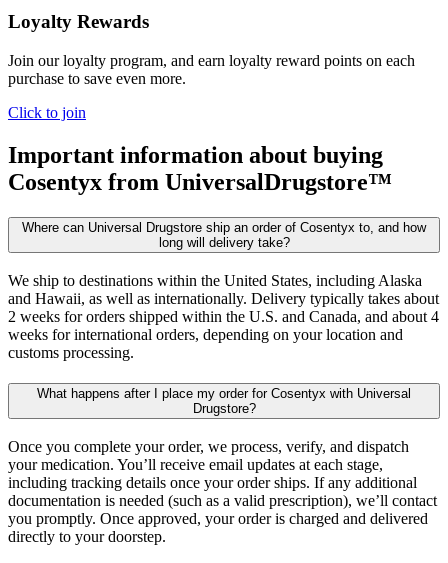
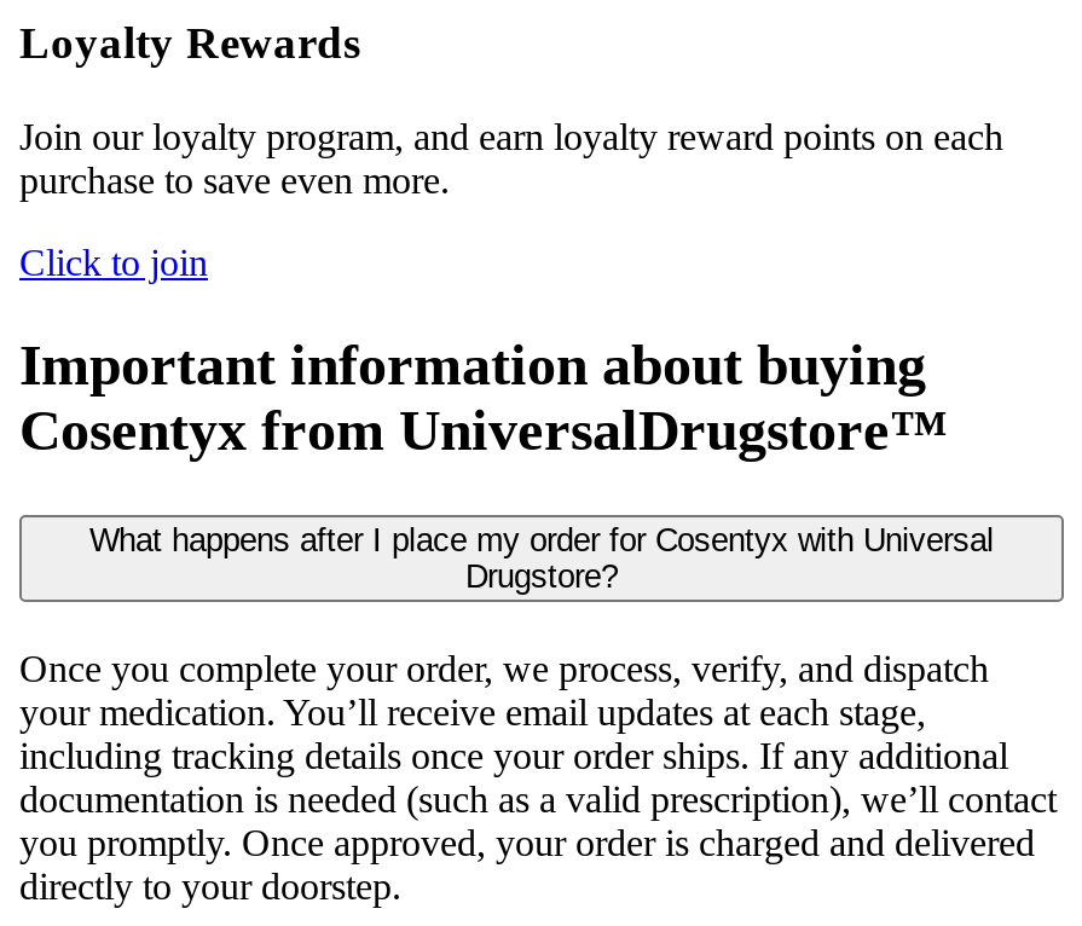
- Where can Universal Drugstore ship an order of Cosentyx to, and how
- long will delivery take?
- We ship to destinations within the United States, including Alaska
- and Hawaii, as well as internationally. Delivery typically takes about
- 2 weeks for orders shipped within the U.S. and Canada, and about 4
- weeks for international orders, depending on your location and
- customs processing.
